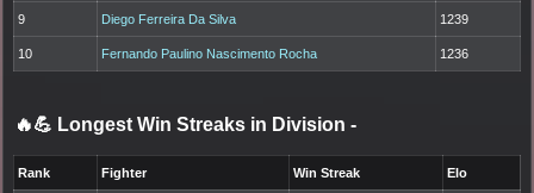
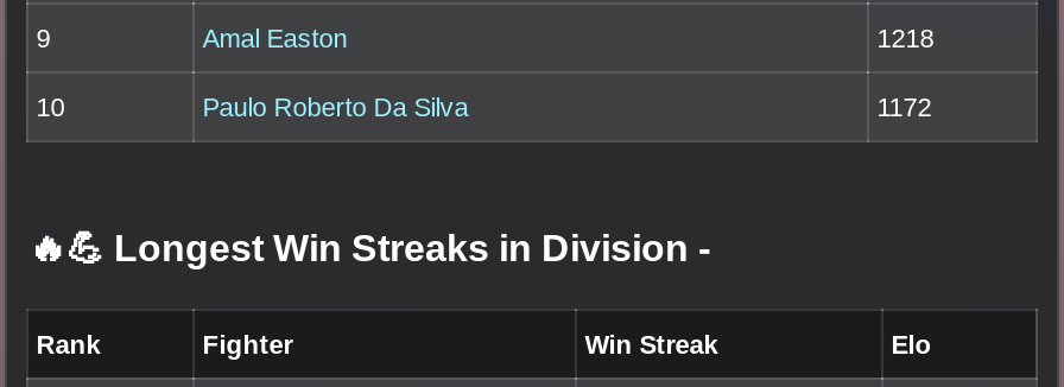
- Diego Ferreira Da Silva
- 1239
+ Amal Easton
+ 1218

- Fernando Paulino Nascimento Rocha
- 1236
+ Paulo Roberto Da Silva
+ 1172
